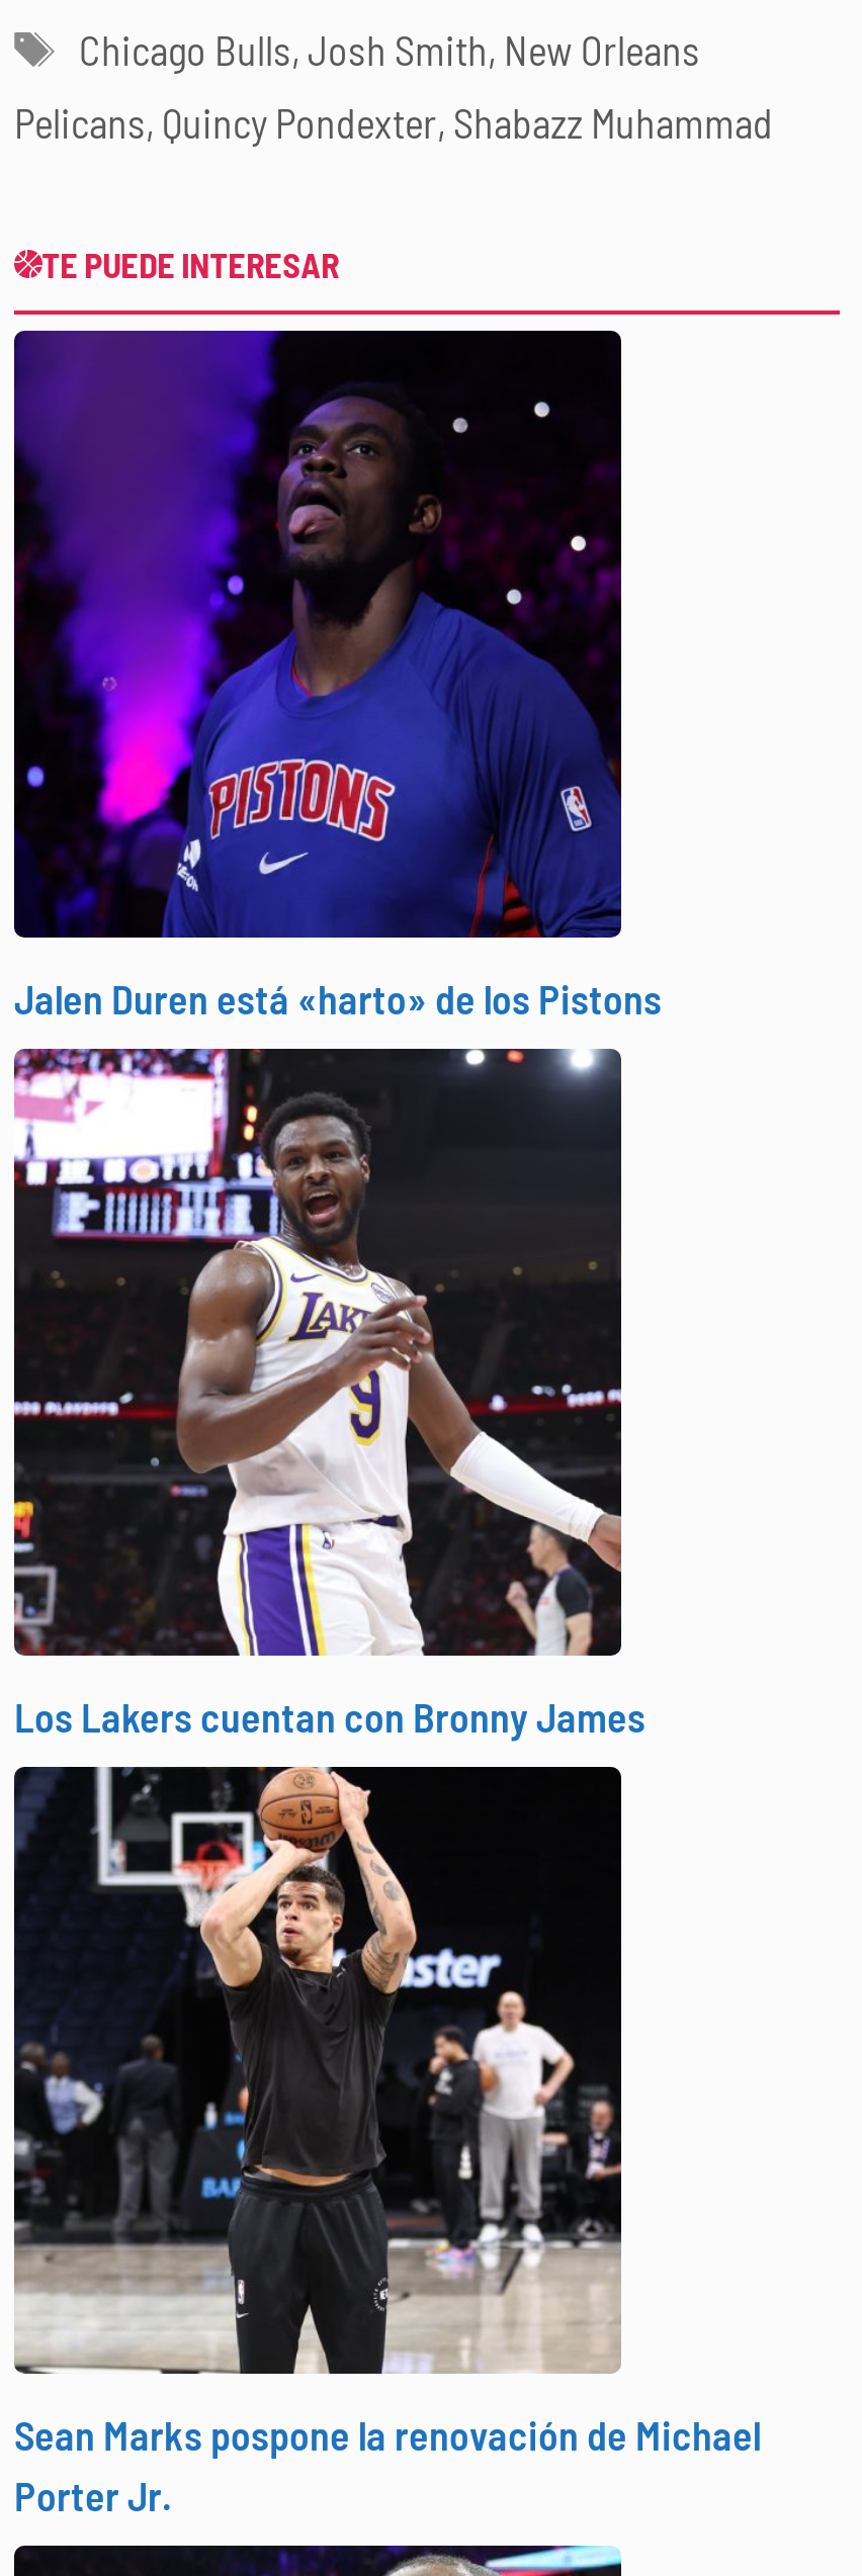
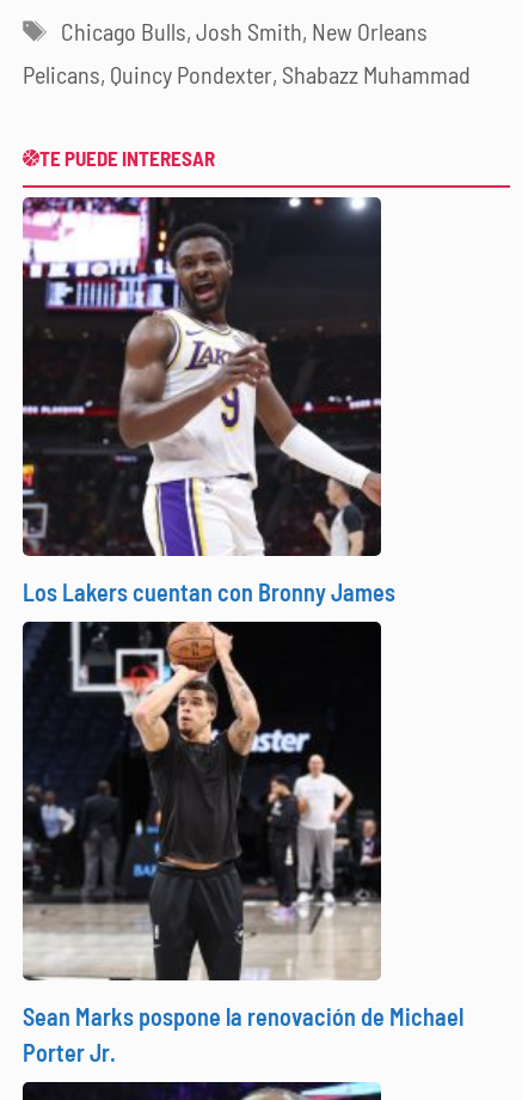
- [image]
- Jalen Duren está «harto» de los Pistons
